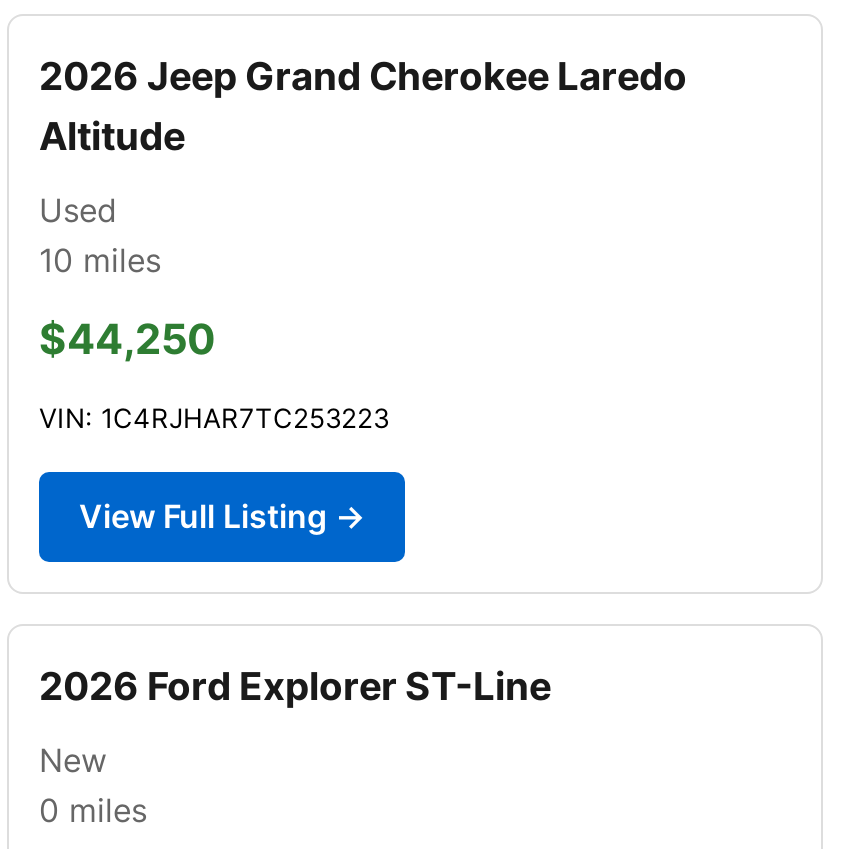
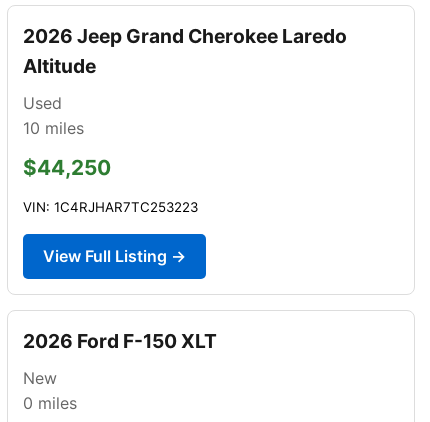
- 2026 Ford Explorer ST-Line
+ 2026 Ford F-150 XLT
